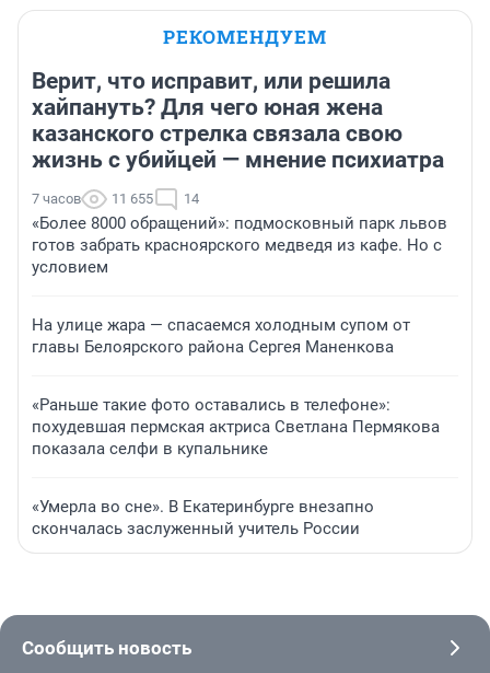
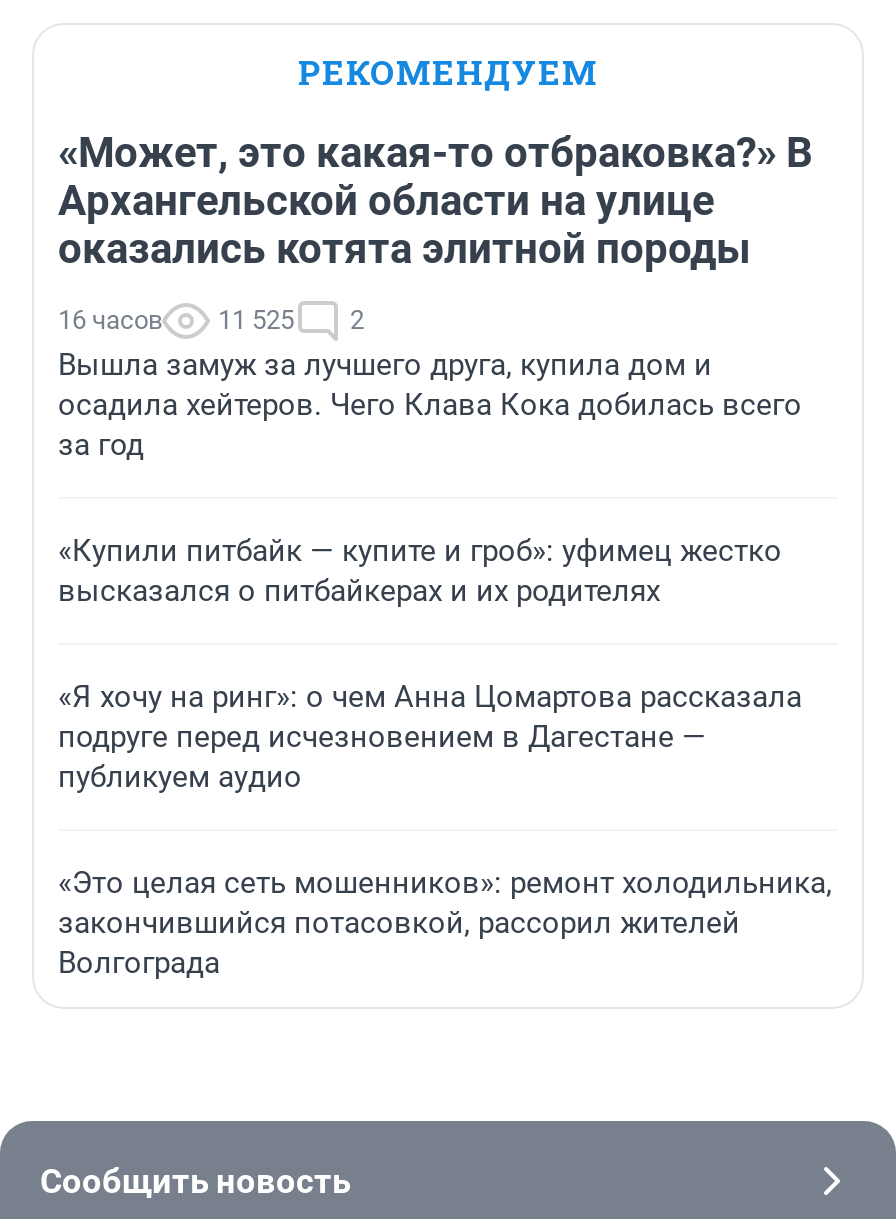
- Верит, что исправит, или решила
- хайпануть? Для чего юная жена
- казанского стрелка связала свою
- жизнь с убийцей — мнение психиатра
+ «Может, это какая-то отбраковка?» В
+ Архангельской области на улице
+ оказались котята элитной породы

- 7 часов
- 11 655
- 14
- «Более 8000 обращений»: подмосковный парк львов
- готов забрать красноярского медведя из кафе. Но с
- условием
+ 16 часов
+ 11 525
+ 2
+ Вышла замуж за лучшего друга, купила дом и
+ осадила хейтеров. Чего Клава Кока добилась всего
+ за год

- На улице жара — спасаемся холодным супом от
- главы Белоярского района Сергея Маненкова
+ «Купили питбайк — купите и гроб»: уфимец жестко
+ высказался о питбайкерах и их родителях

- «Раньше такие фото оставались в телефоне»:
- похудевшая пермская актриса Светлана Пермякова
- показала селфи в купальнике
+ «Я хочу на ринг»: о чем Анна Цомартова рассказала
+ подруге перед исчезновением в Дагестане —
+ публикуем аудио

- «Умерла во сне». В Екатеринбурге внезапно
- скончалась заслуженный учитель России
+ «Это целая сеть мошенников»: ремонт холодильника,
+ закончившийся потасовкой, рассорил жителей
+ Волгограда
